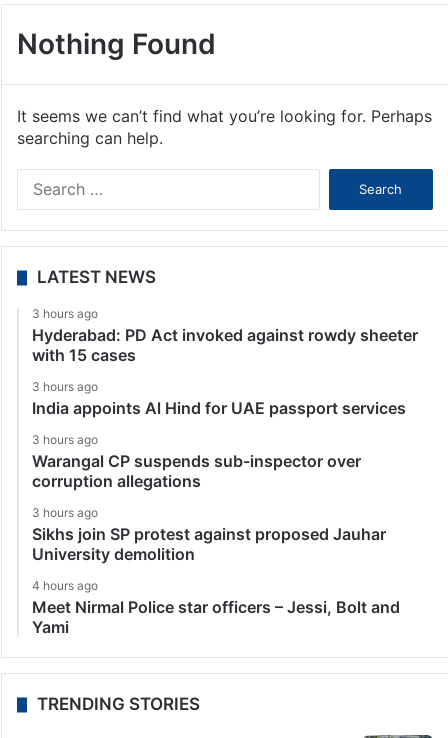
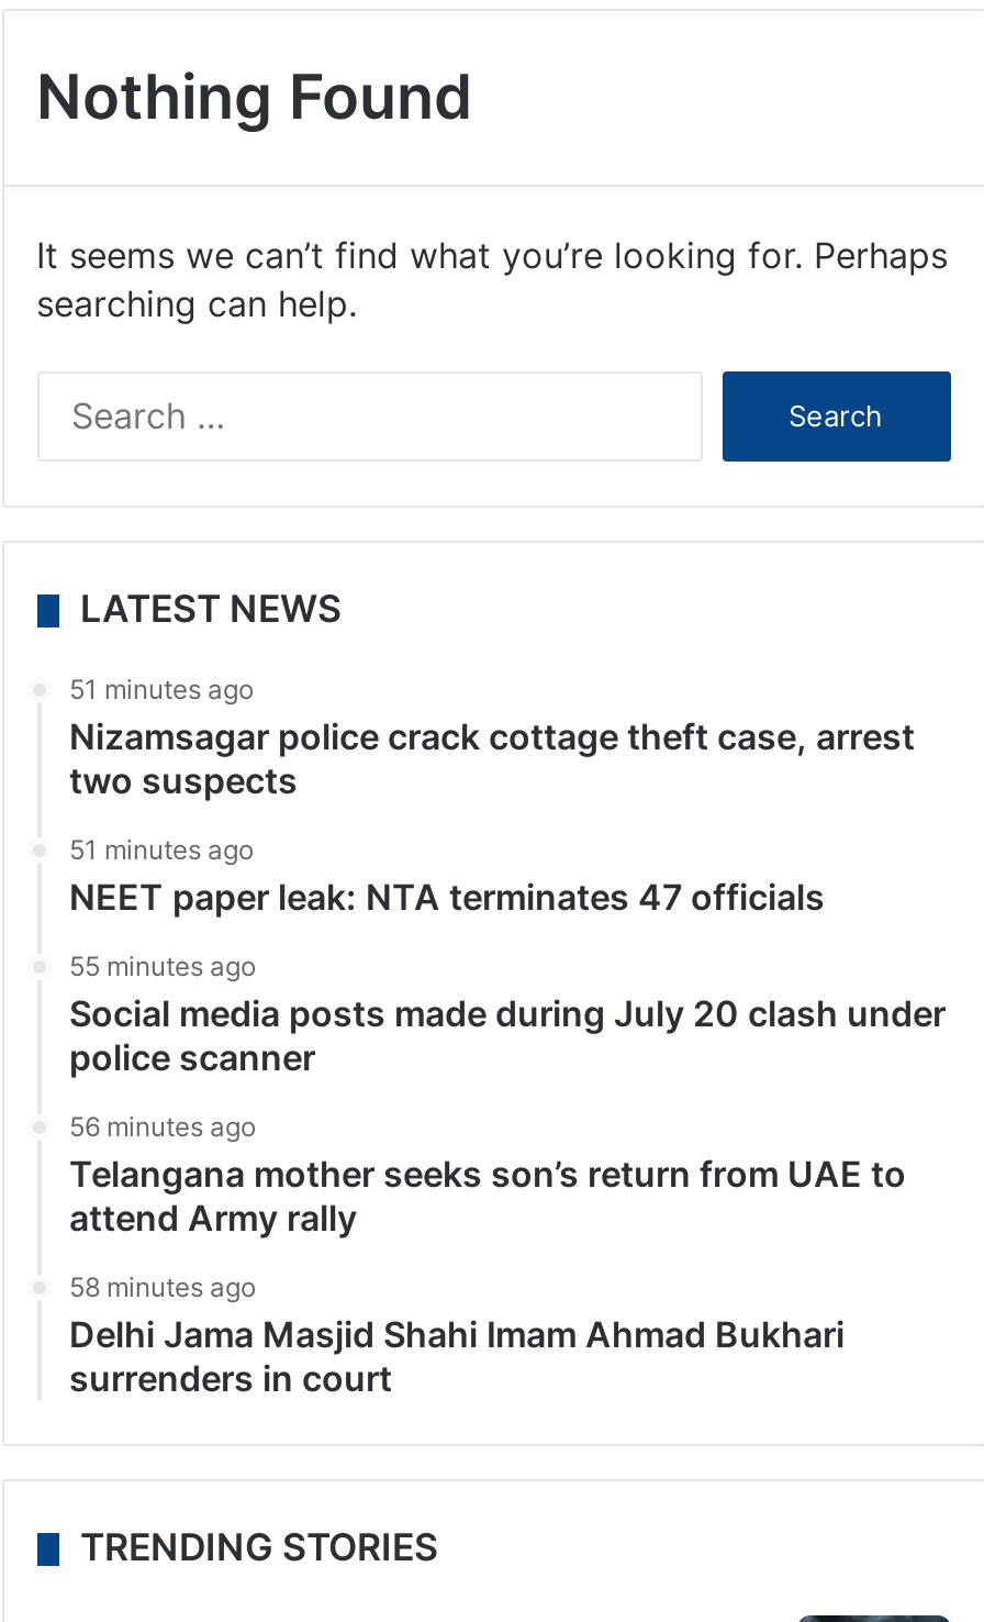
- 3 hours ago
- Hyderabad: PD Act invoked against rowdy sheeter
- with 15 cases
+ 51 minutes ago
+ Nizamsagar police crack cottage theft case, arrest
+ two suspects

- 3 hours ago
- India appoints Al Hind for UAE passport services
+ 51 minutes ago
+ NEET paper leak: NTA terminates 47 officials

- 3 hours ago
- Warangal CP suspends sub-inspector over
- corruption allegations
+ 55 minutes ago
+ Social media posts made during July 20 clash under
+ police scanner

- 3 hours ago
- Sikhs join SP protest against proposed Jauhar
- University demolition
+ 56 minutes ago
+ Telangana mother seeks son’s return from UAE to
+ attend Army rally

- 4 hours ago
- Meet Nirmal Police star officers – Jessi, Bolt and
- Yami
+ 58 minutes ago
+ Delhi Jama Masjid Shahi Imam Ahmad Bukhari
+ surrenders in court
